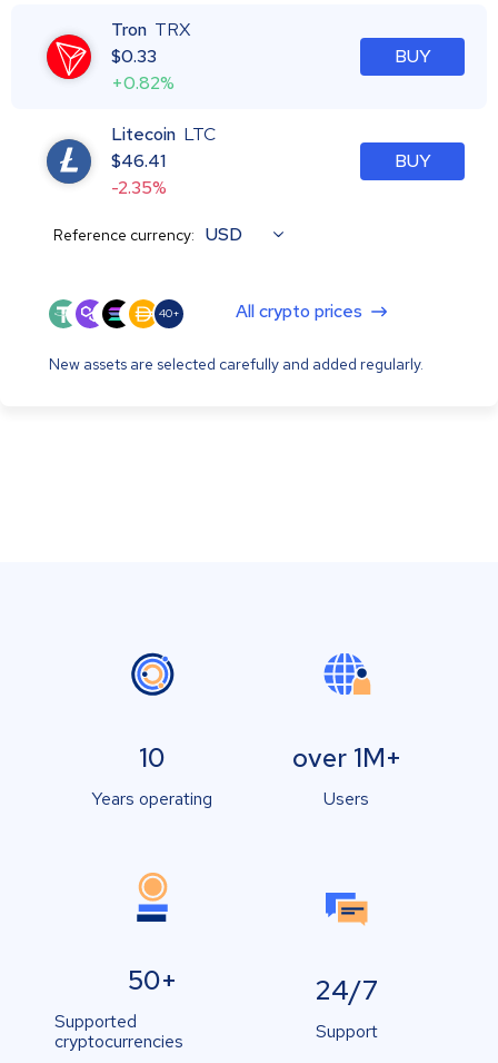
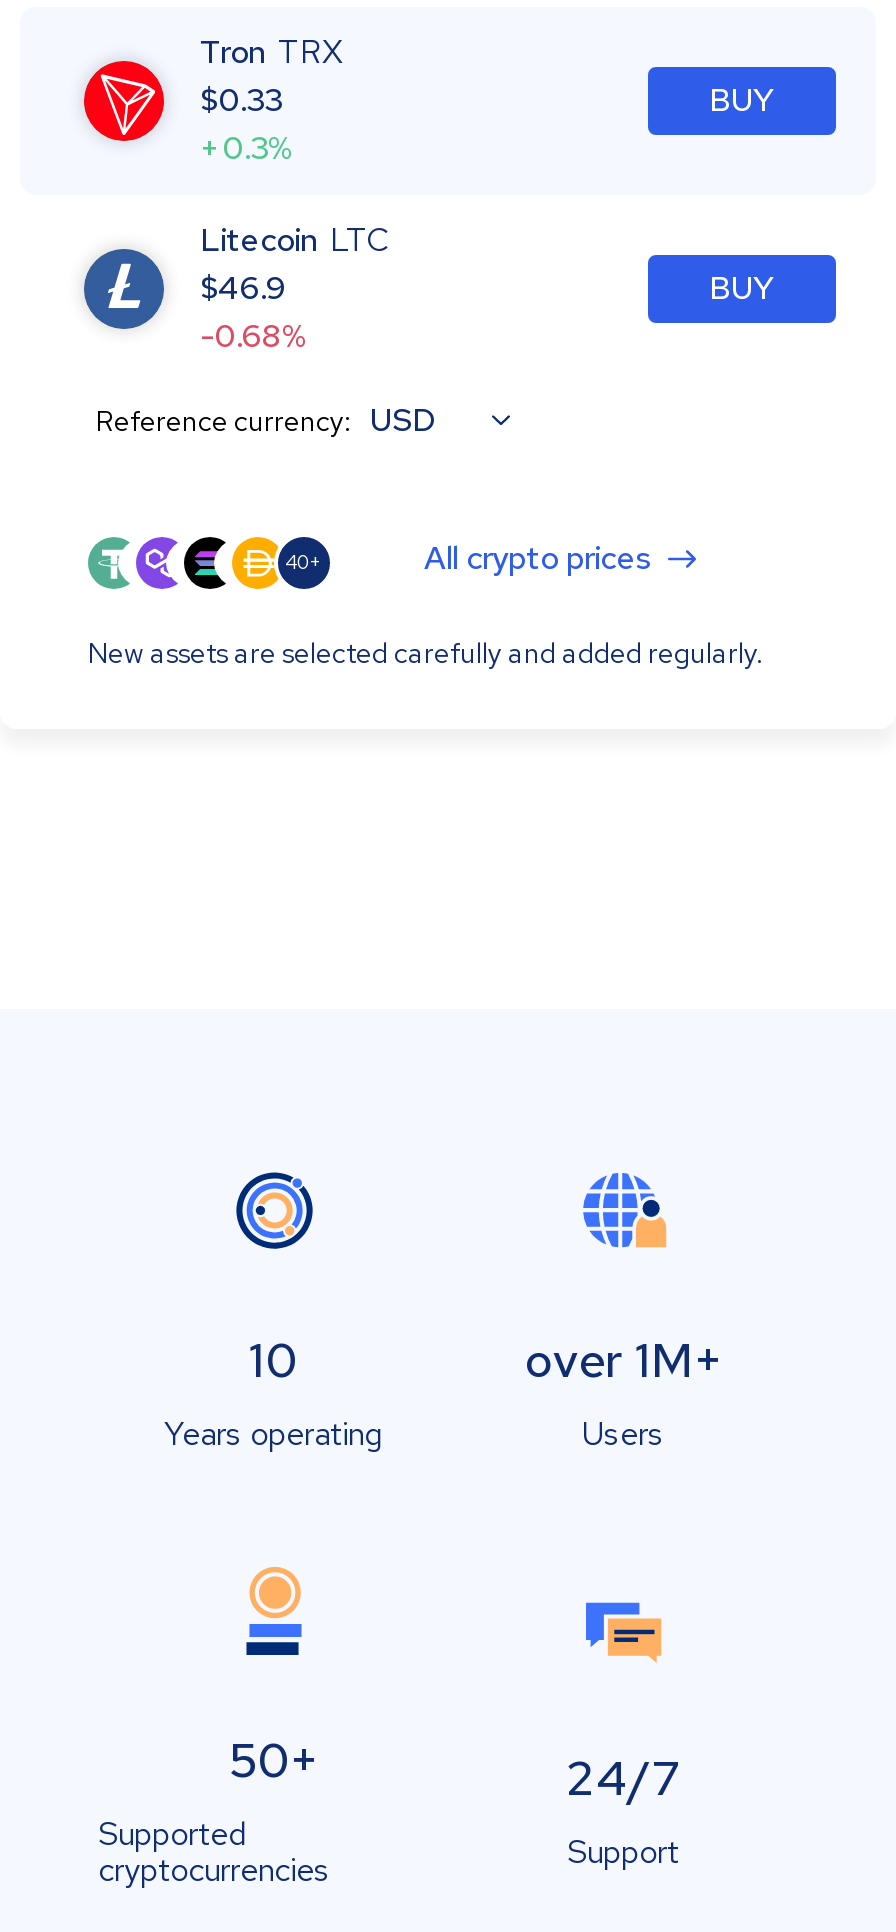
- +0.82%
+ +0.3%

- $46.41
+ $46.9

- -2.35%
+ -0.68%
